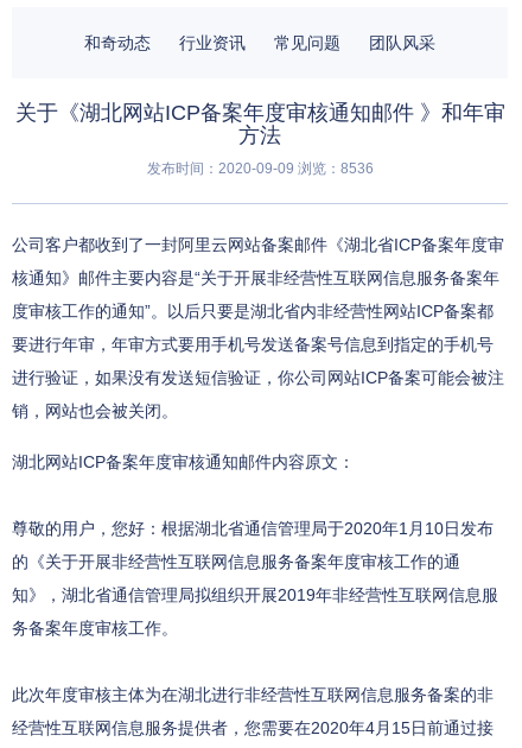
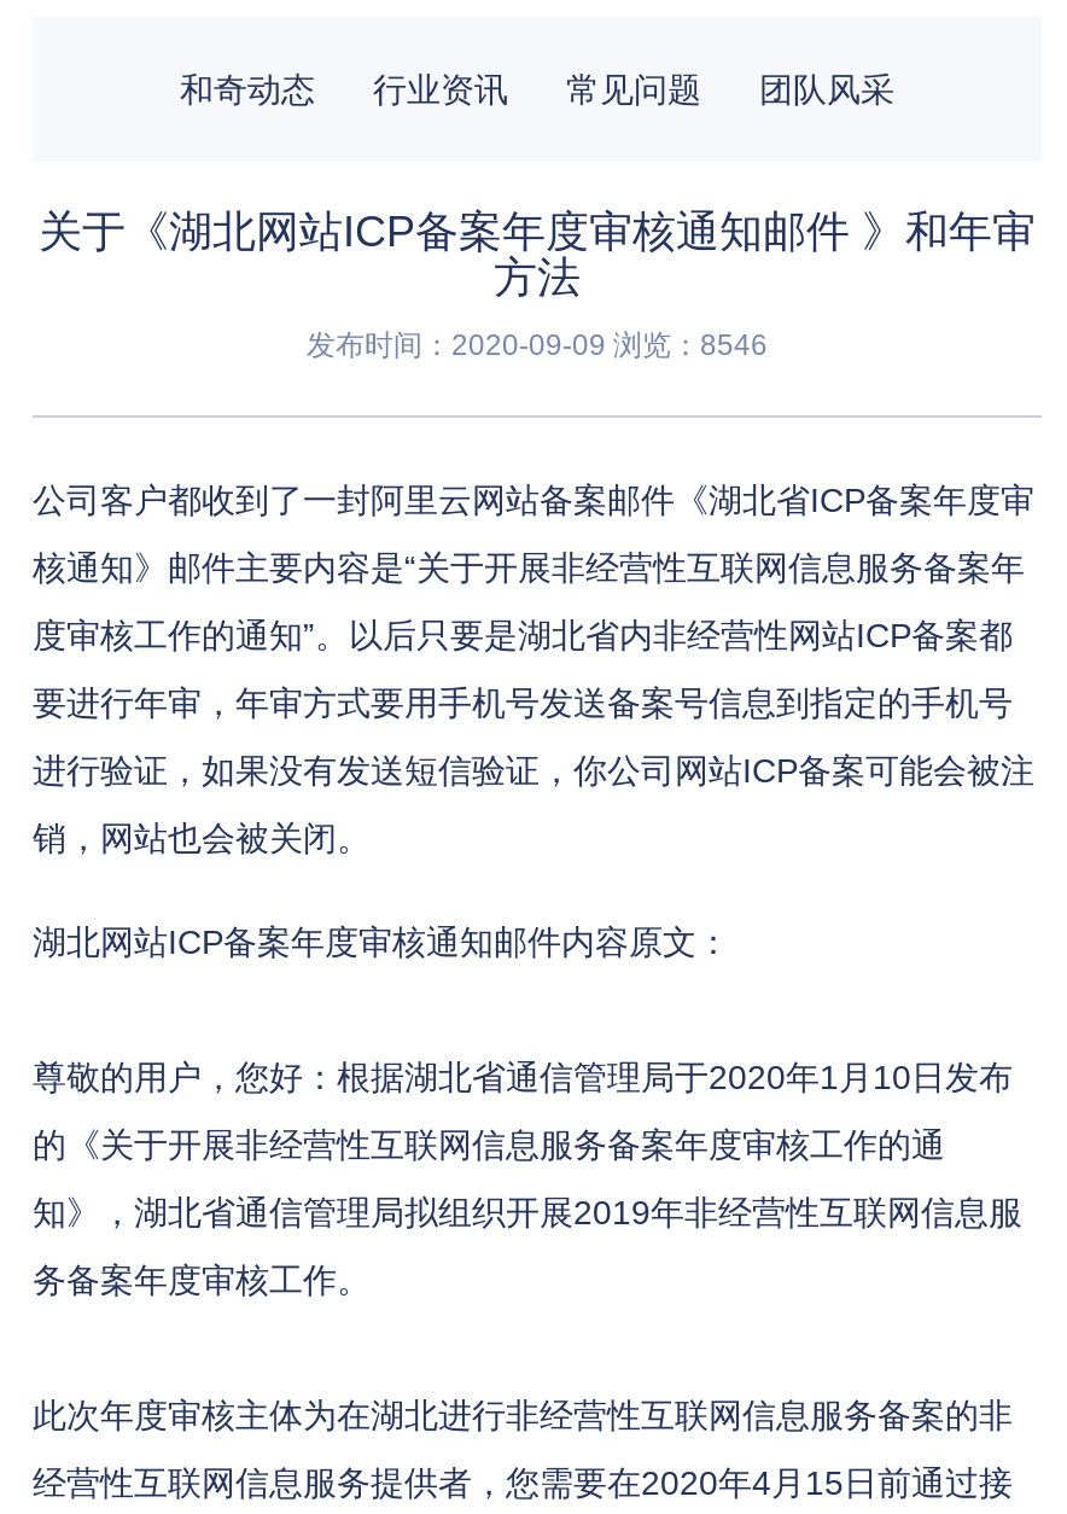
- 发布时间：2020-09-09浏览：8536
+ 发布时间：2020-09-09浏览：8546
